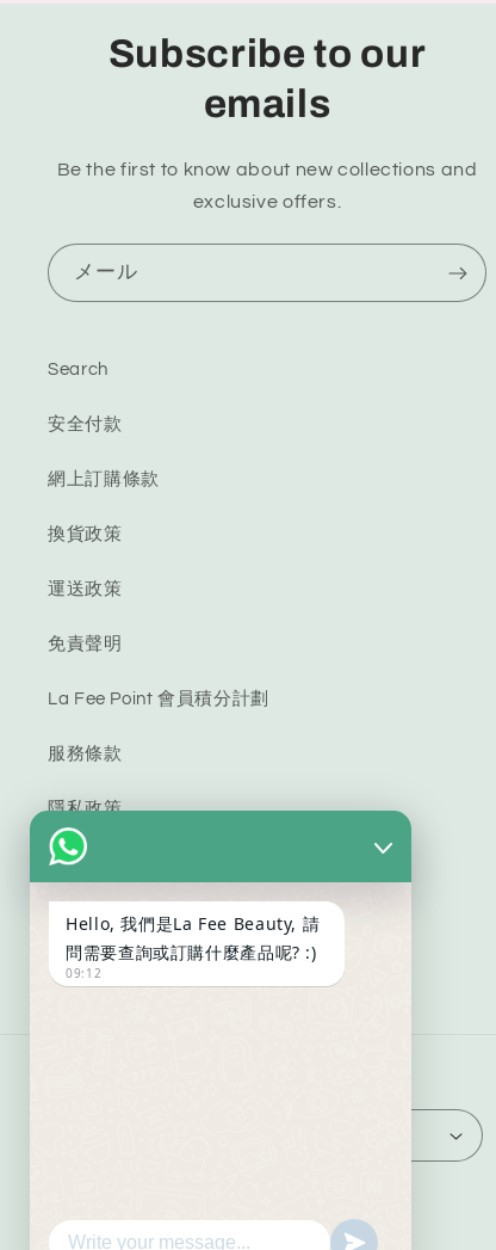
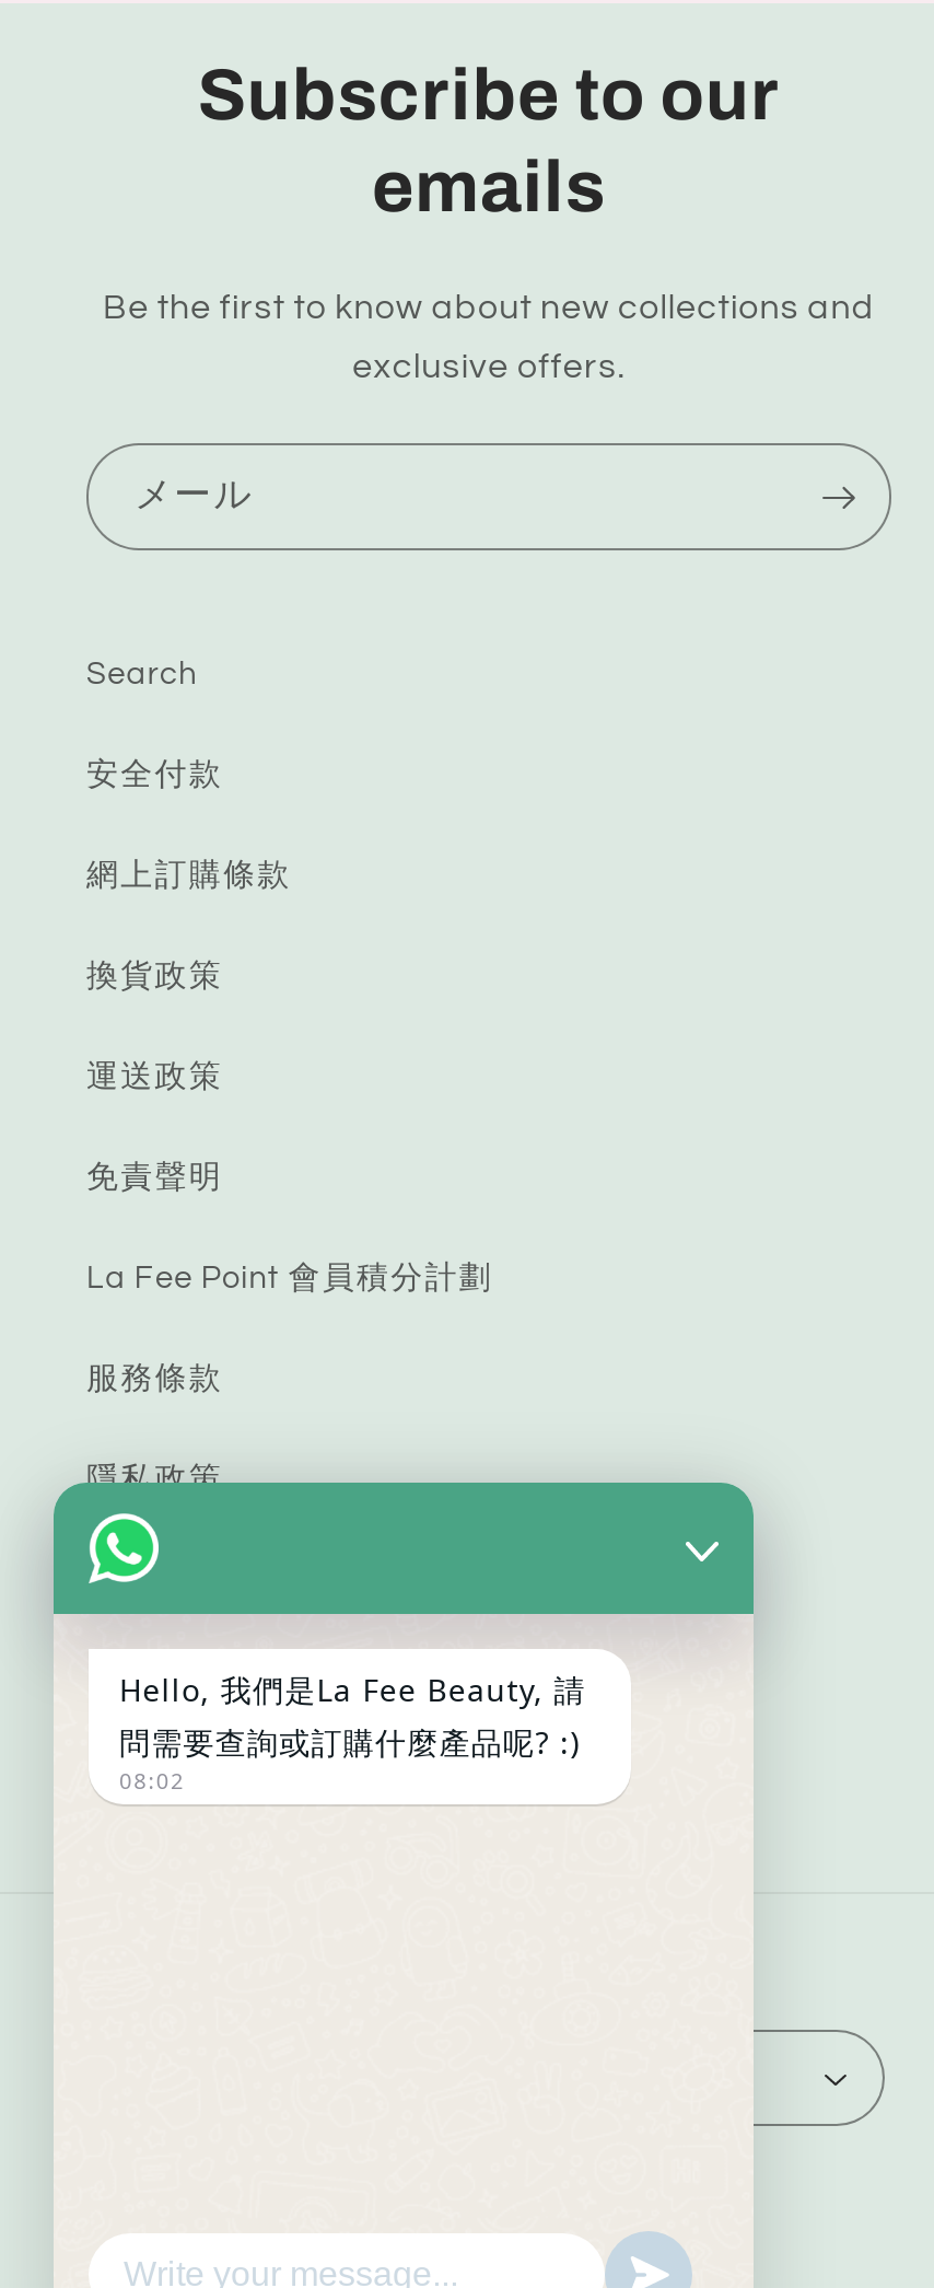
- 09:12
+ 08:02
